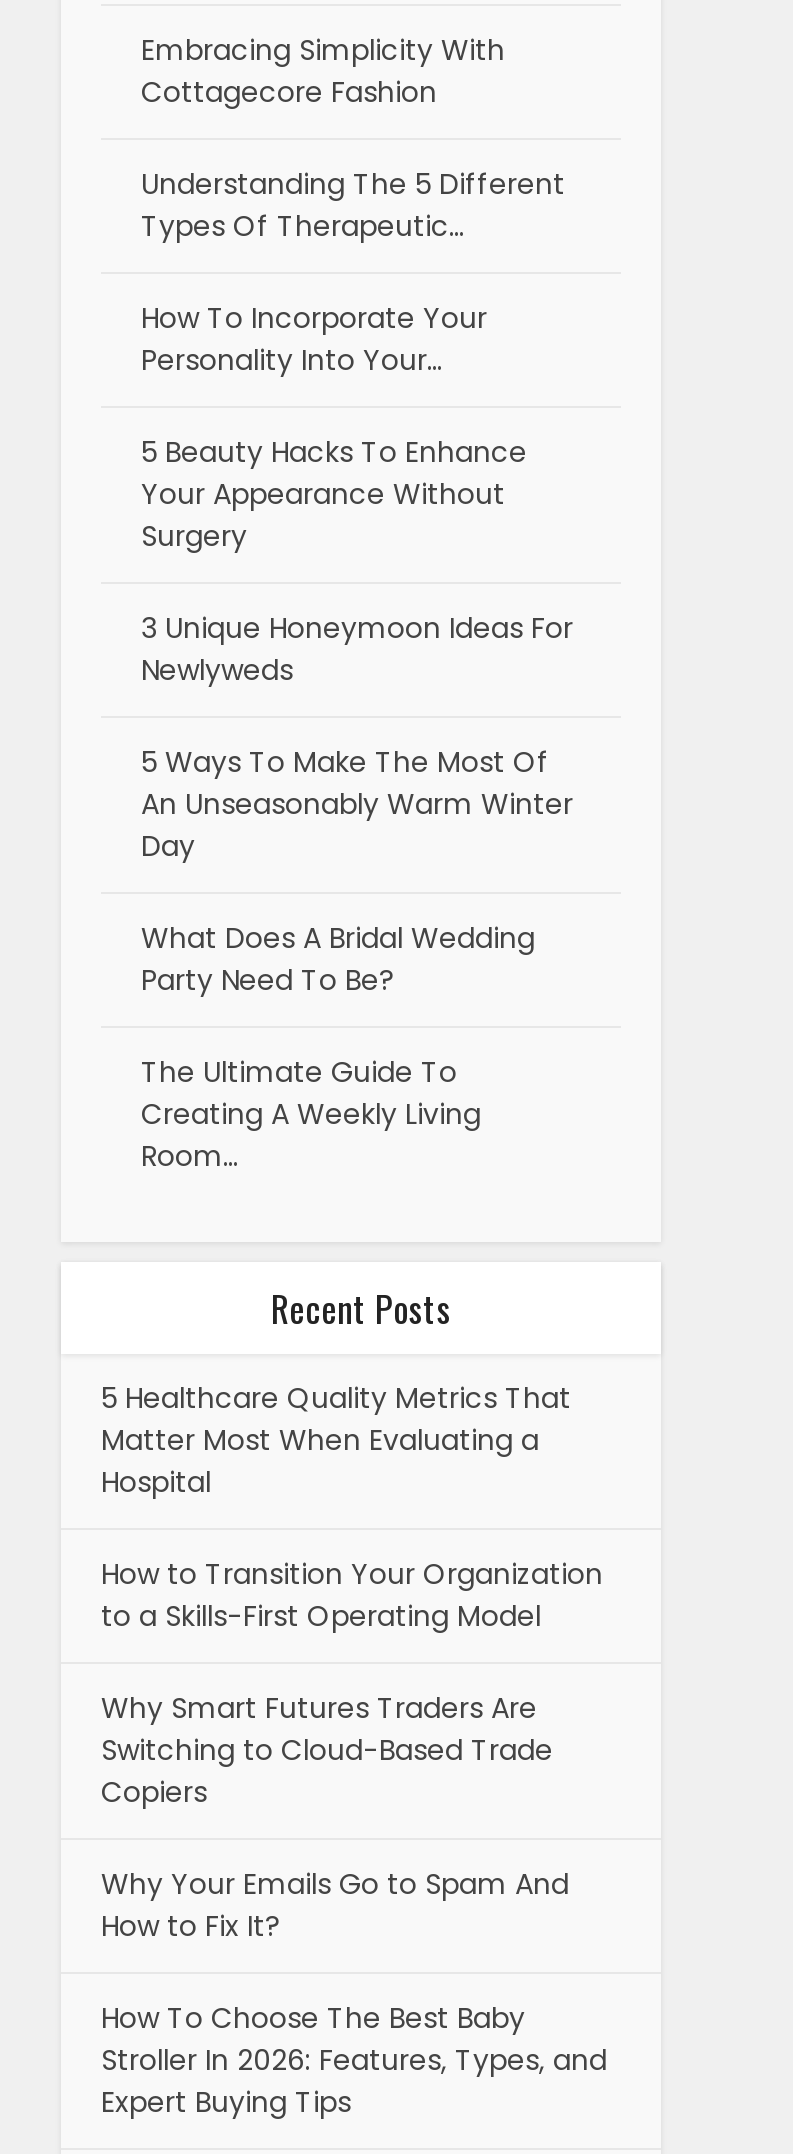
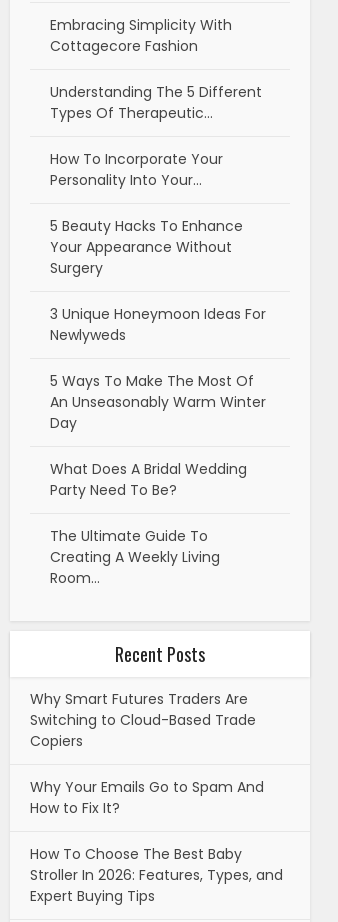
- 5 Healthcare Quality Metrics That
- Matter Most When Evaluating a
- Hospital
- How to Transition Your Organization
- to a Skills-First Operating Model
